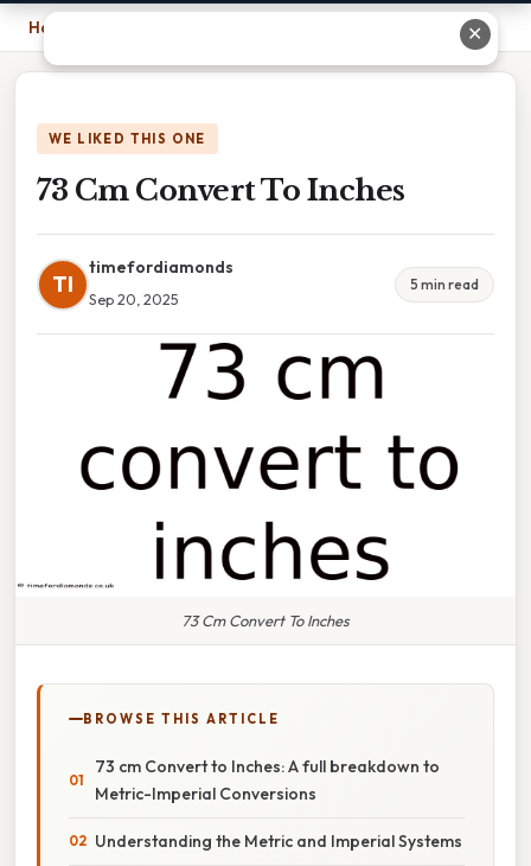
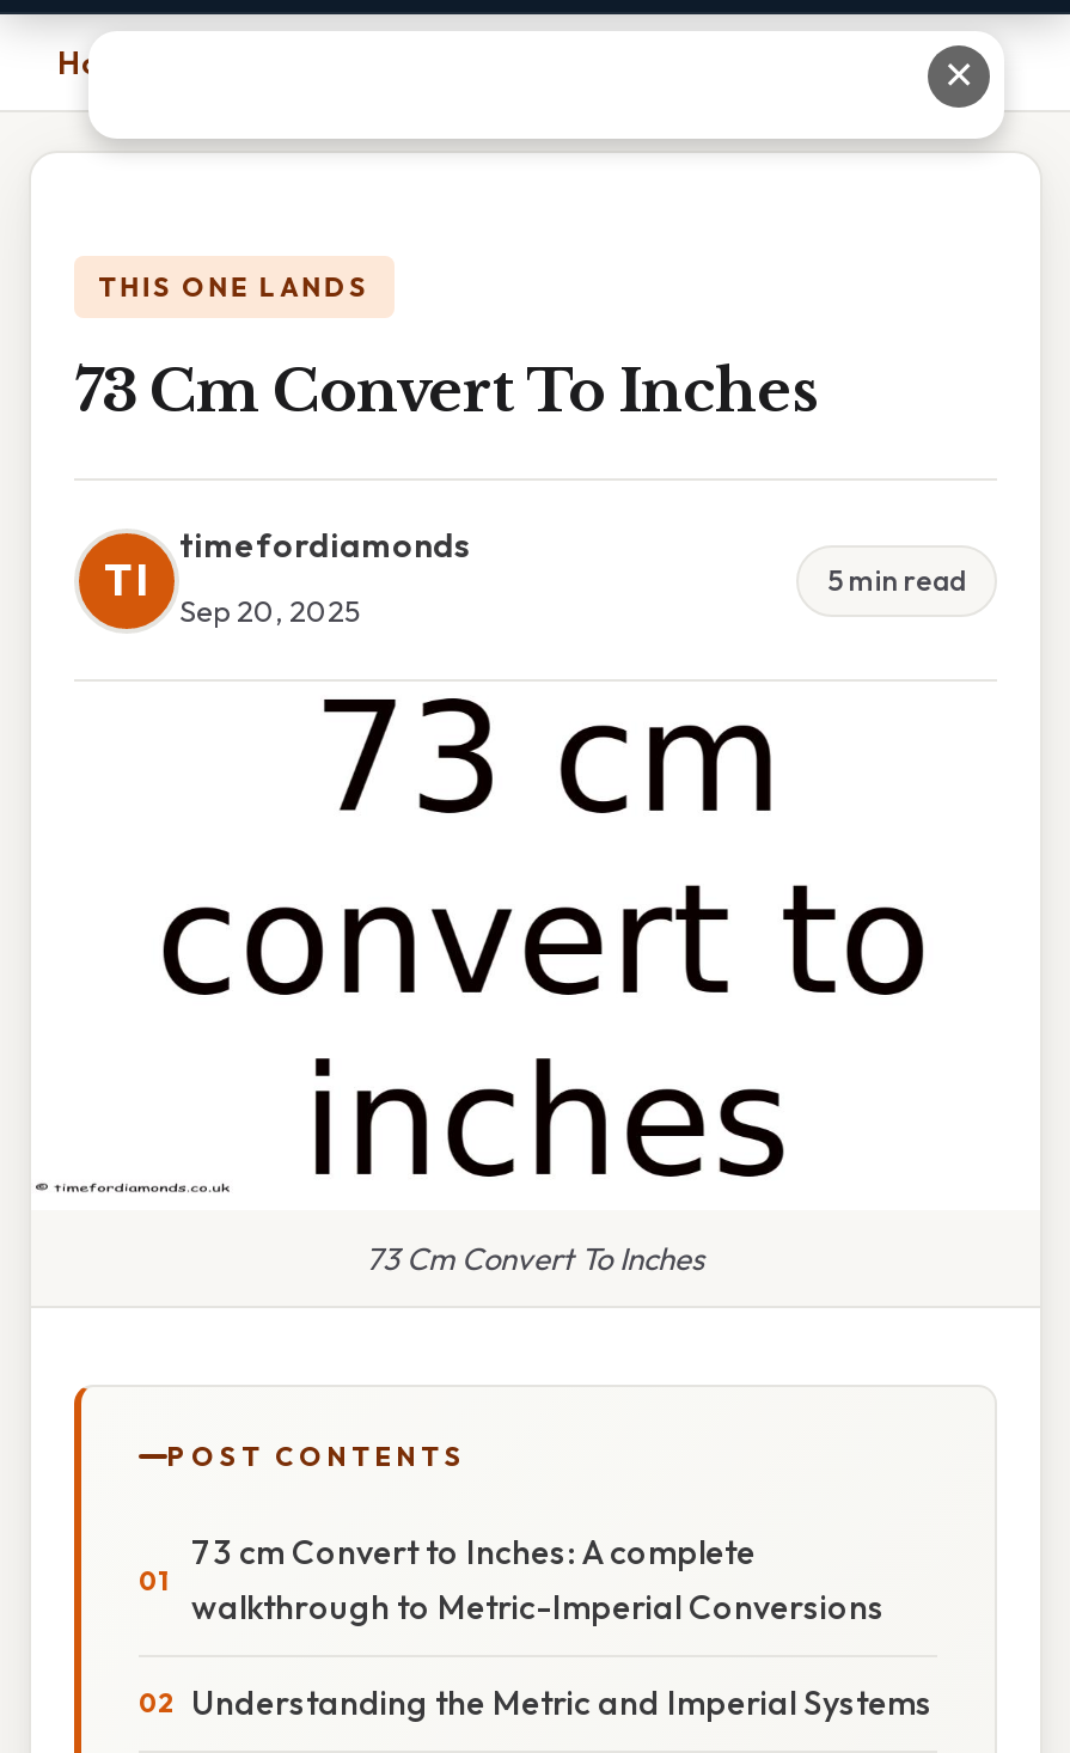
- WE LIKED THIS ONE
+ THIS ONE LANDS

- BROWSE THIS ARTICLE
+ POST CONTENTS

- 73 cm Convert to Inches: A full breakdown to
- Metric-Imperial Conversions
+ 73 cm Convert to Inches: A complete
+ walkthrough to Metric-Imperial Conversions
